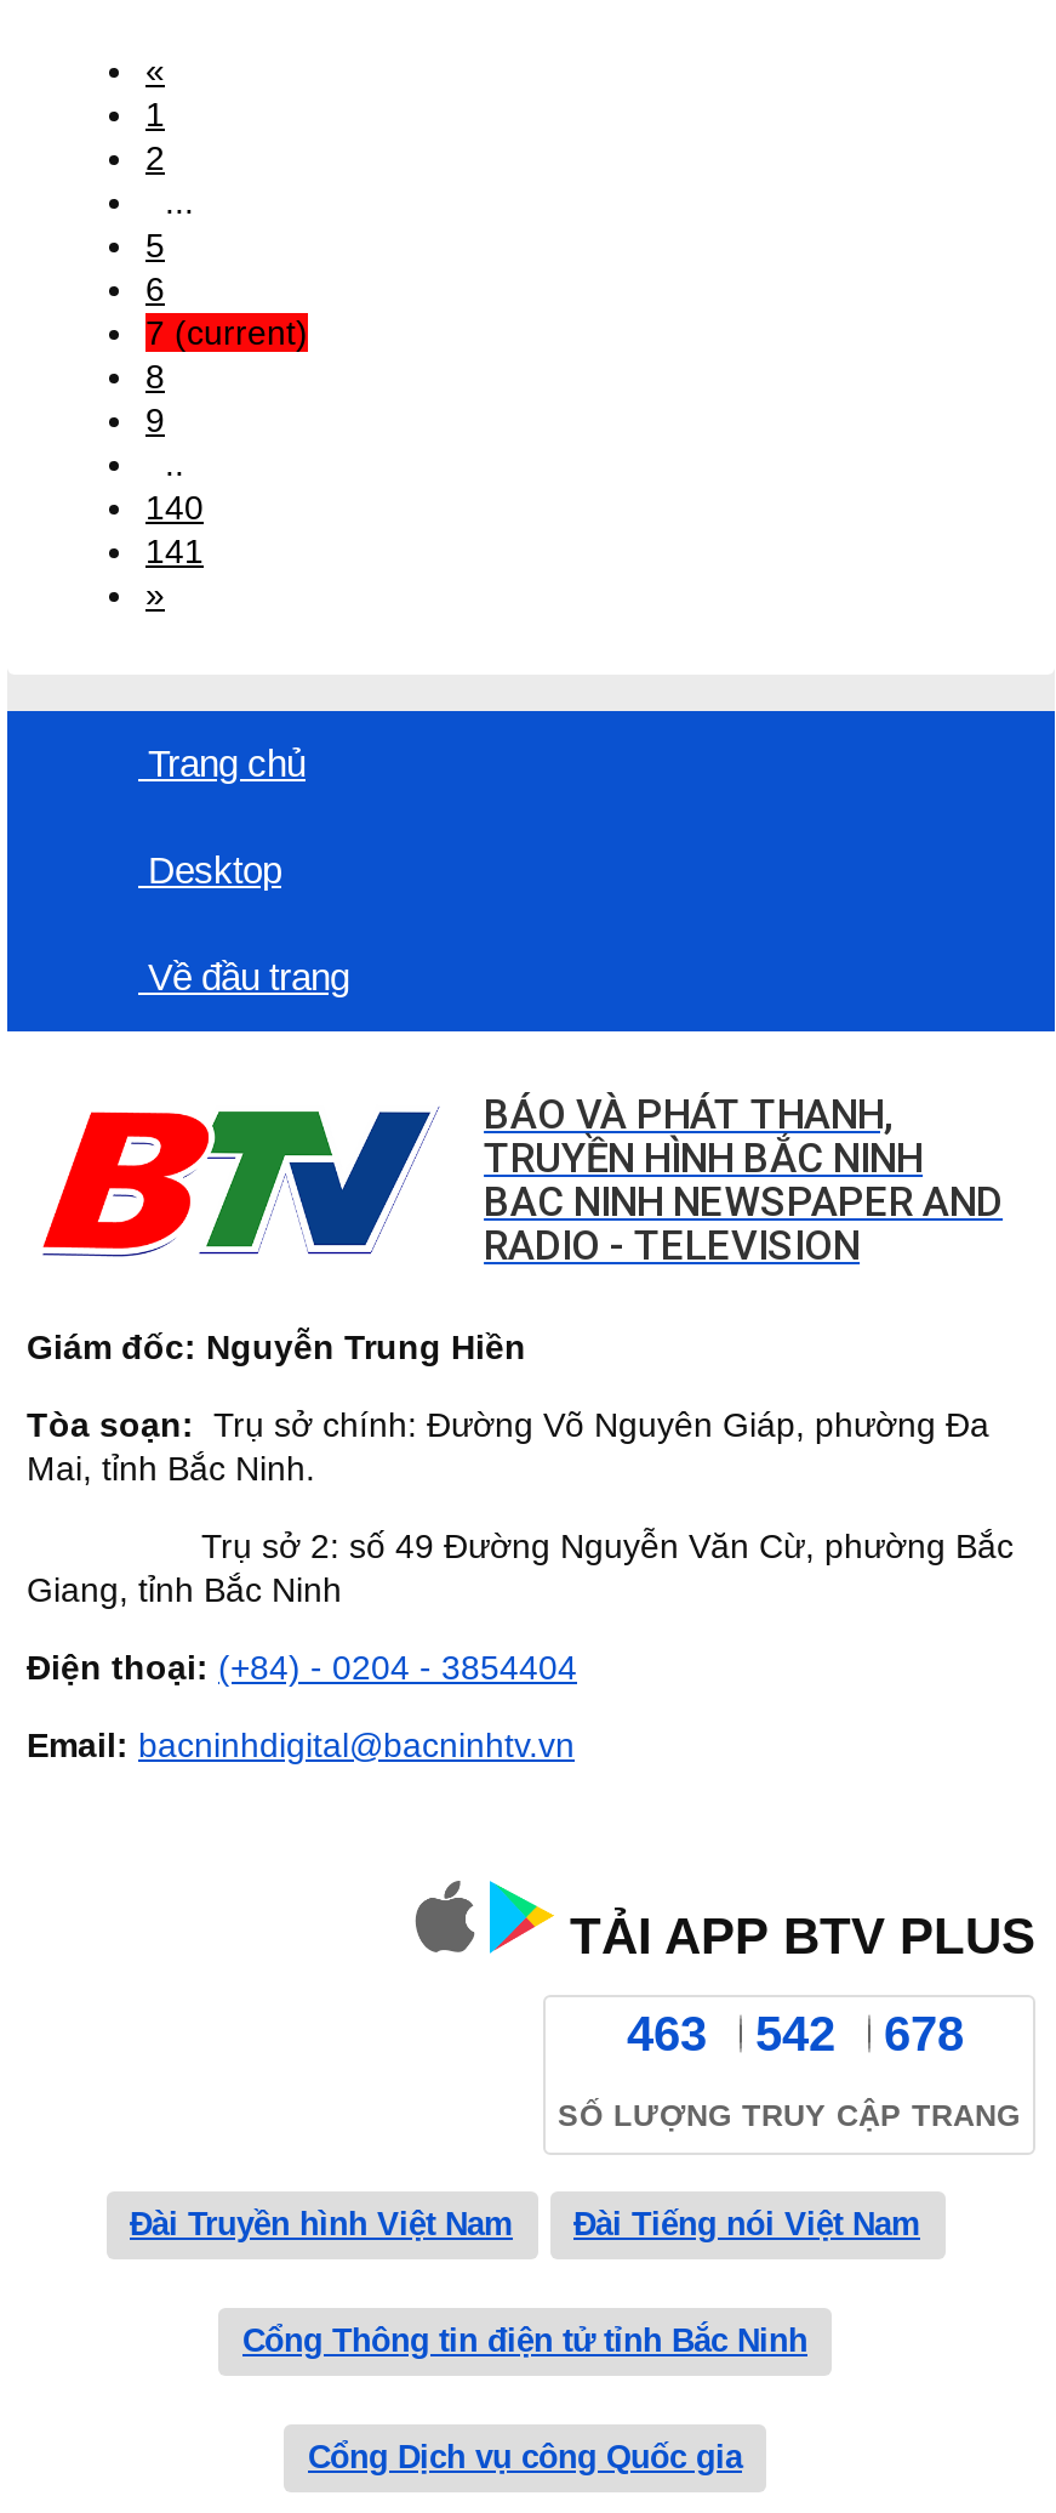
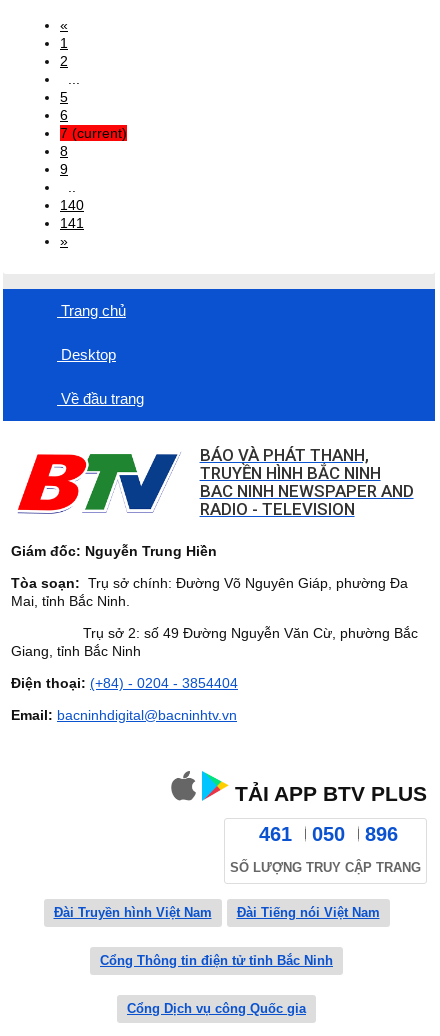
- 463
+ 461

- 542
+ 050

- 678
+ 896
